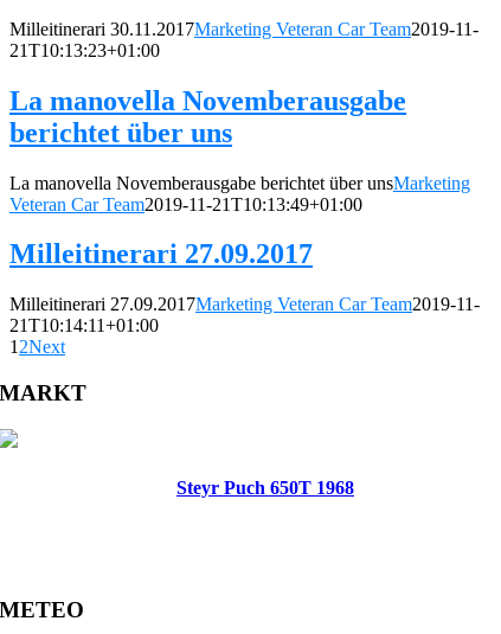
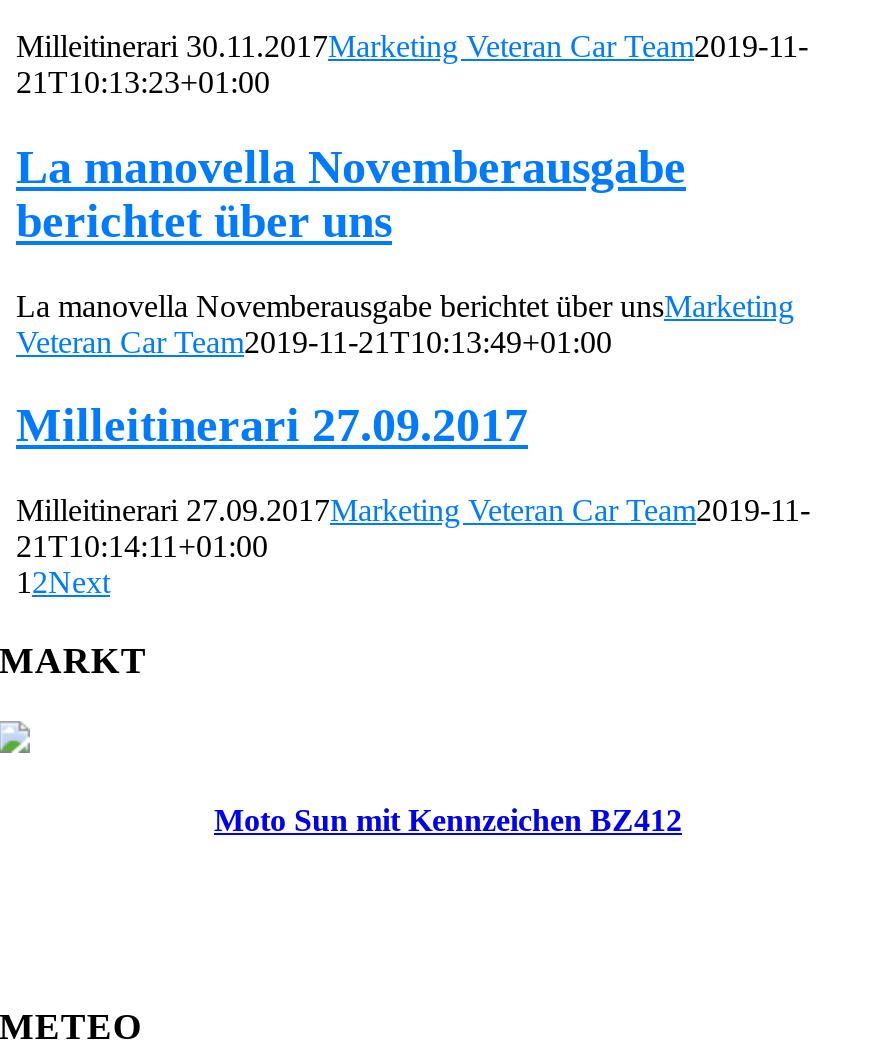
- Steyr Puch 650T 1968
+ Moto Sun mit Kennzeichen BZ412
